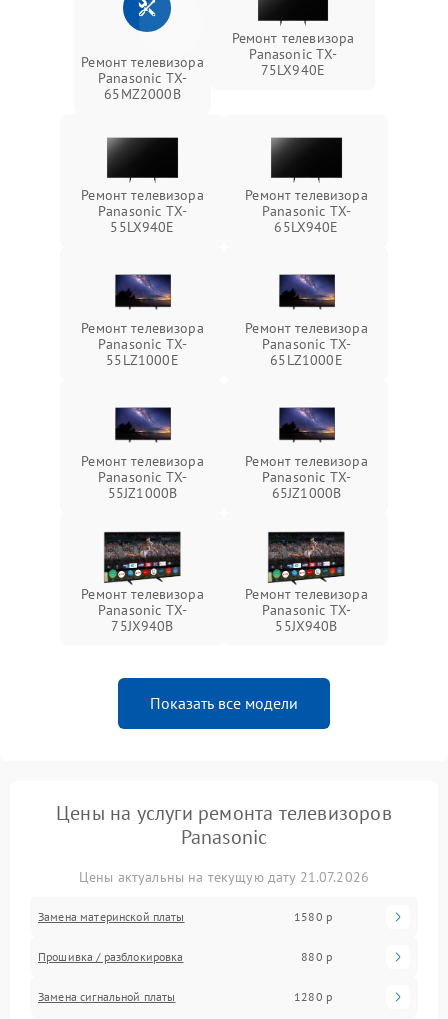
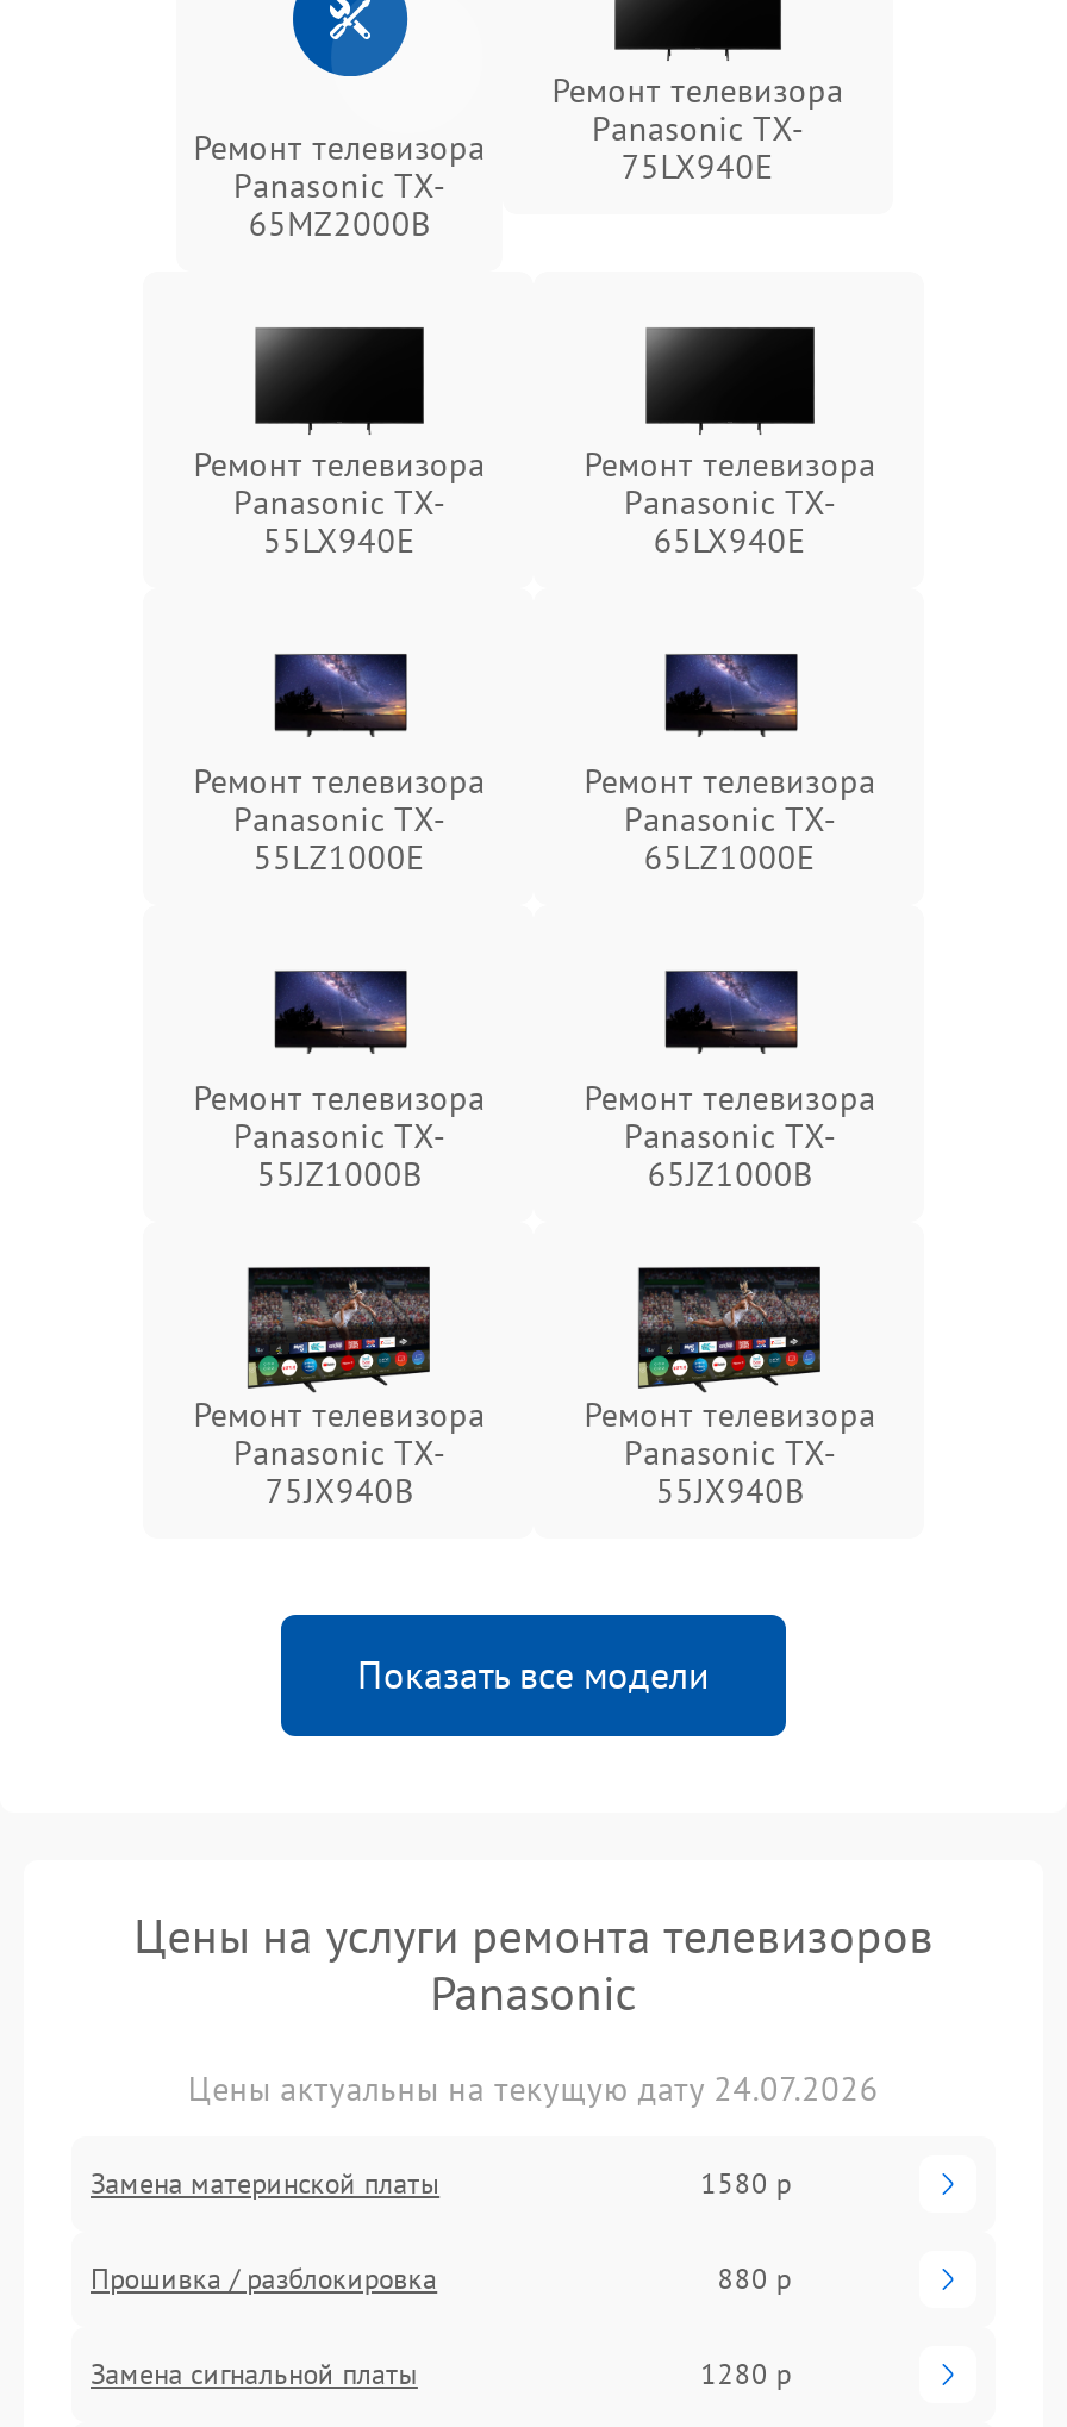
- Цены актуальны на текущую дату 21.07.2026
+ Цены актуальны на текущую дату 24.07.2026
